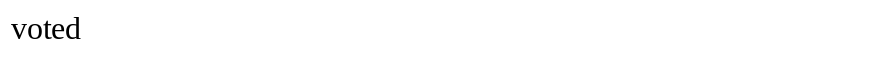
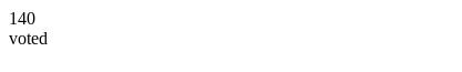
+ 140
